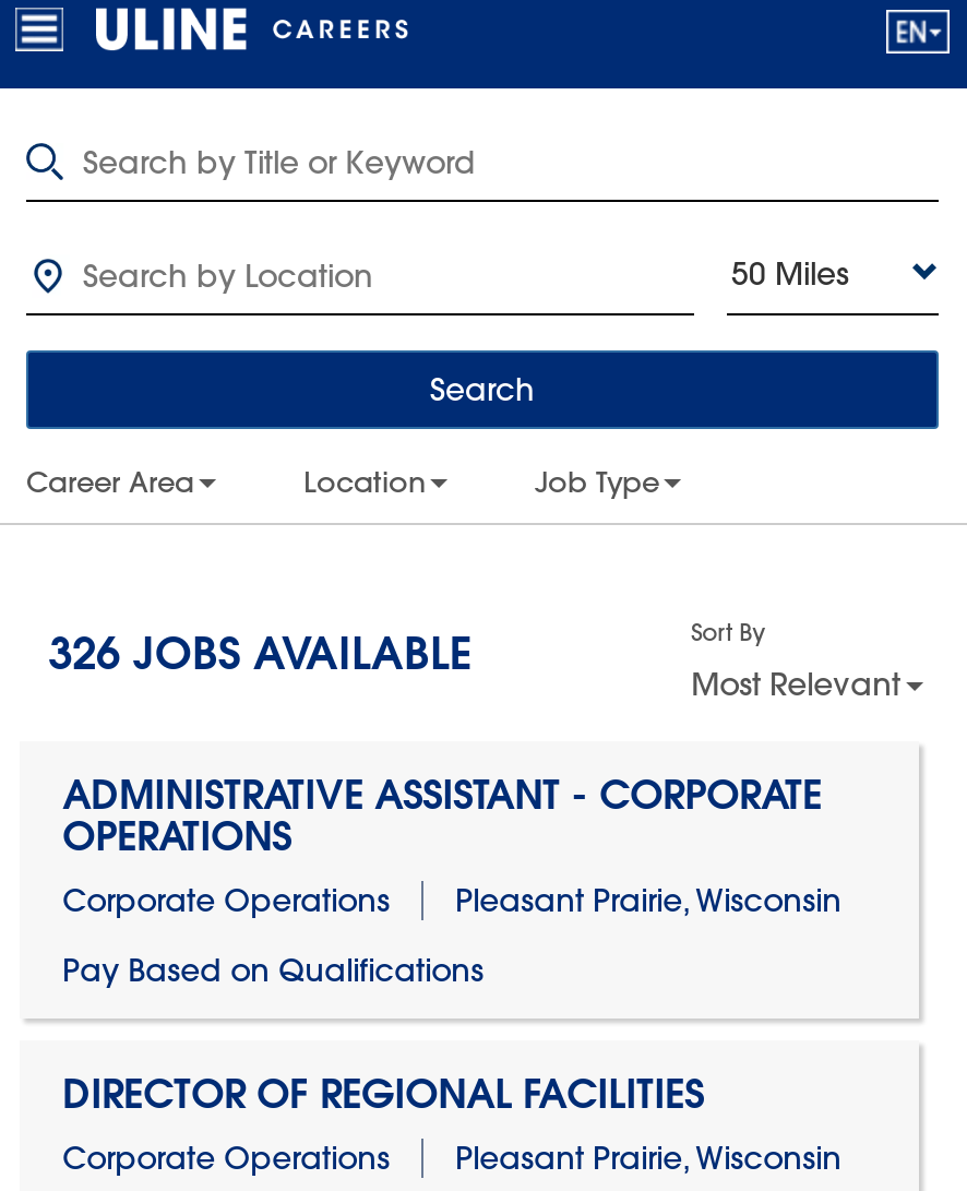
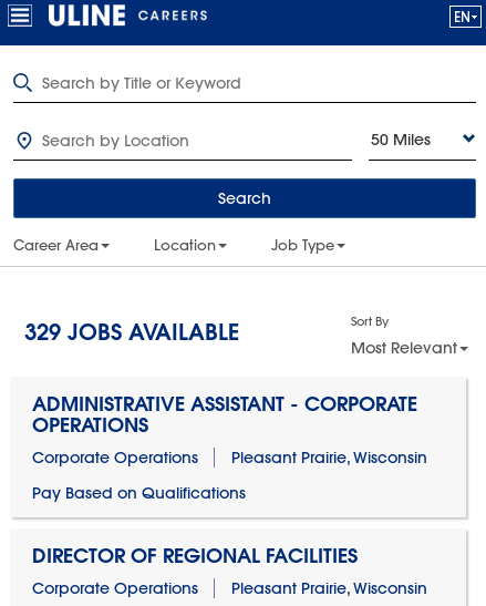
- 326 JOBS AVAILABLE
+ 329 JOBS AVAILABLE
